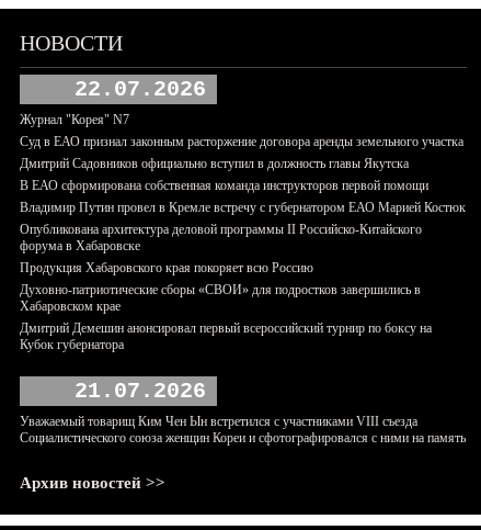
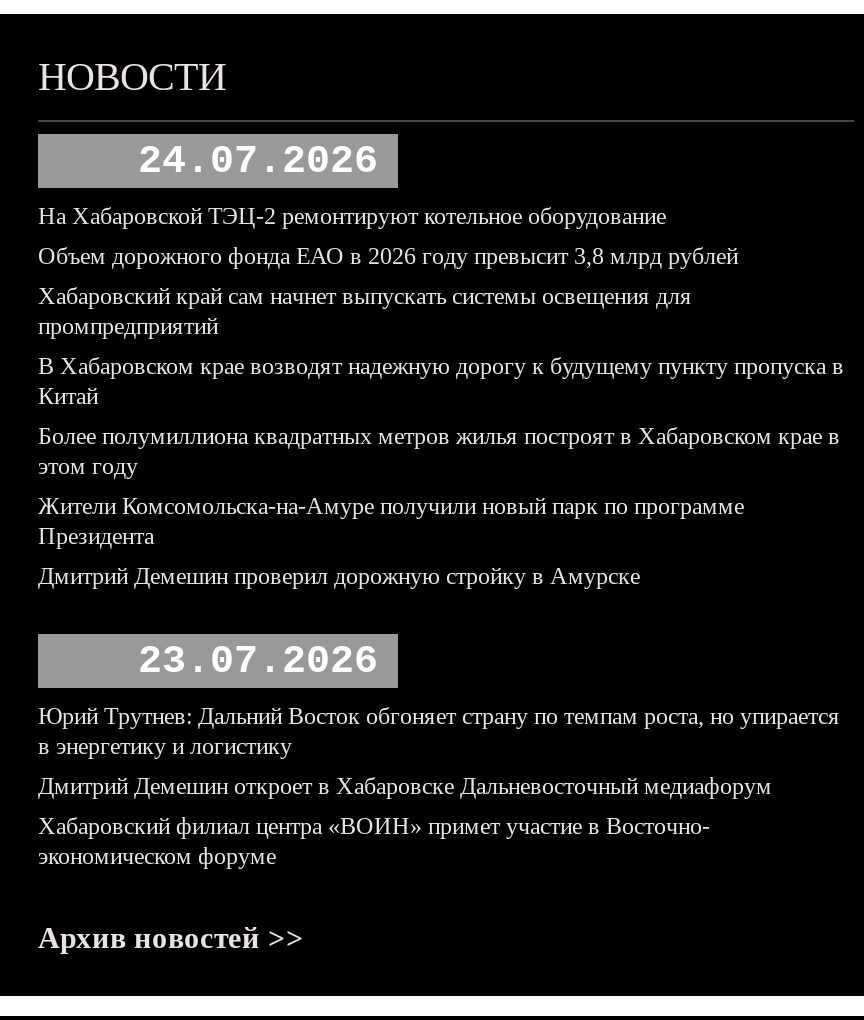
- 22.07.2026
- Журнал "Корея" N7
- Суд в ЕАО признал законным расторжение договора аренды земельного участка
- Дмитрий Садовников официально вступил в должность главы Якутска
- В ЕАО сформирована собственная команда инструкторов первой помощи
- Владимир Путин провел в Кремле встречу с губернатором ЕАО Марией Костюк
- Опубликована архитектура деловой программы II Российско-Китайского
- форума в Хабаровске
- Продукция Хабаровского края покоряет всю Россию
- Духовно-патриотические сборы «СВОИ» для подростков завершились в
- Хабаровском крае
- Дмитрий Демешин анонсировал первый всероссийский турнир по боксу на
- Кубок губернатора
+ 24.07.2026
+ На Хабаровской ТЭЦ-2 ремонтируют котельное оборудование
+ Объем дорожного фонда ЕАО в 2026 году превысит 3,8 млрд рублей
+ Хабаровский край сам начнет выпускать системы освещения для
+ промпредприятий
+ В Хабаровском крае возводят надежную дорогу к будущему пункту пропуска в
+ Китай
+ Более полумиллиона квадратных метров жилья построят в Хабаровском крае в
+ этом году
+ Жители Комсомольска-на-Амуре получили новый парк по программе
+ Президента
+ Дмитрий Демешин проверил дорожную стройку в Амурске

- 21.07.2026
- Уважаемый товарищ Ким Чен Ын встретился с участниками VIII съезда
- Социалистического союза женщин Кореи и сфотографировался с ними на память
+ 23.07.2026
+ Юрий Трутнев: Дальний Восток обгоняет страну по темпам роста, но упирается
+ в энергетику и логистику
+ Дмитрий Демешин откроет в Хабаровске Дальневосточный медиафорум
+ Хабаровский филиал центра «ВОИН» примет участие в Восточно-
+ экономическом форуме
